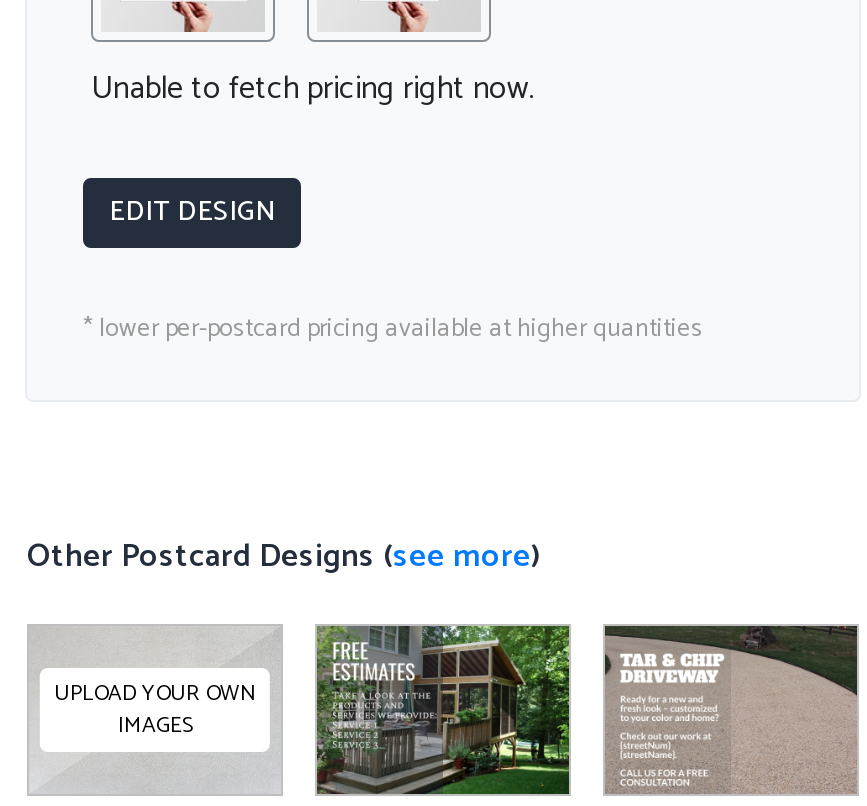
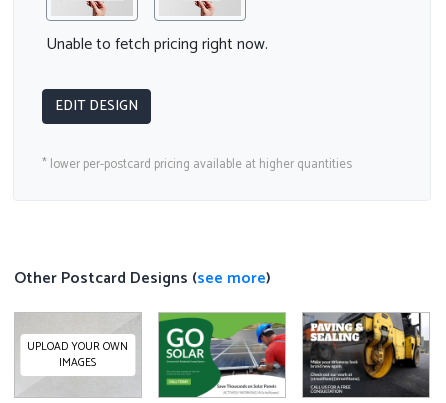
- [image]
+ [image]

- [image]
+ [image]
